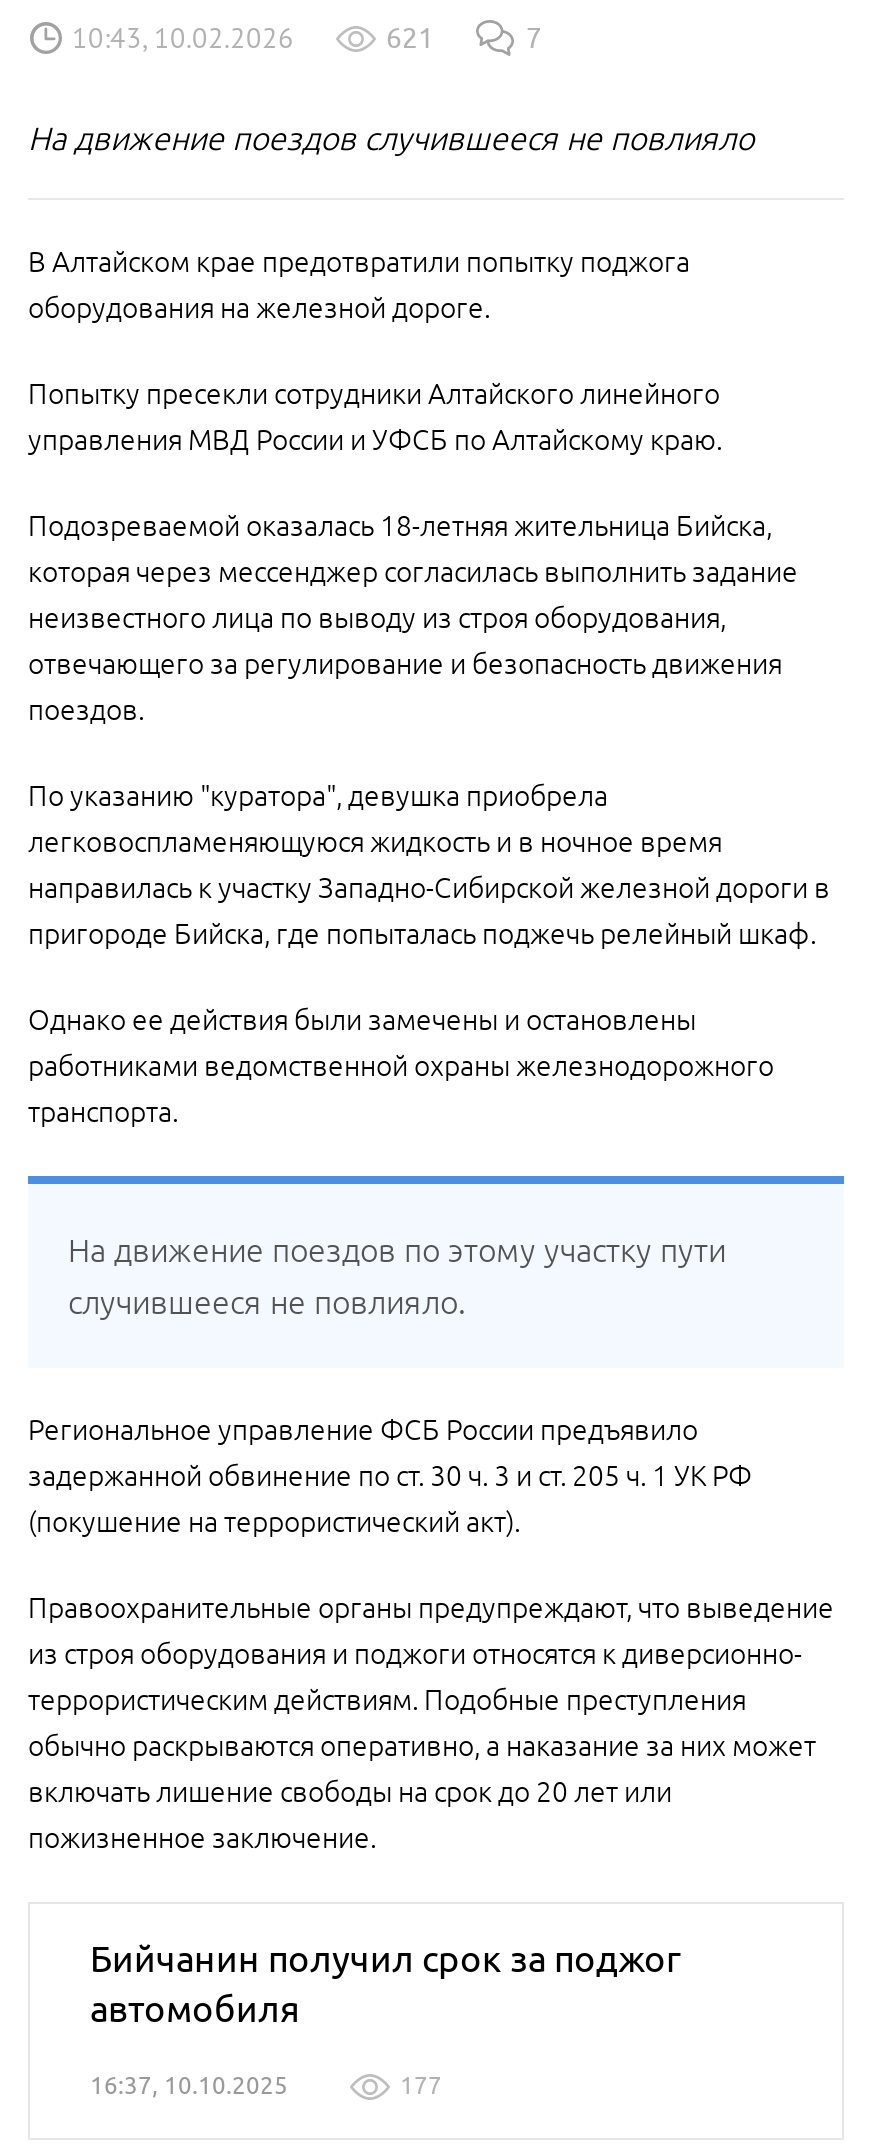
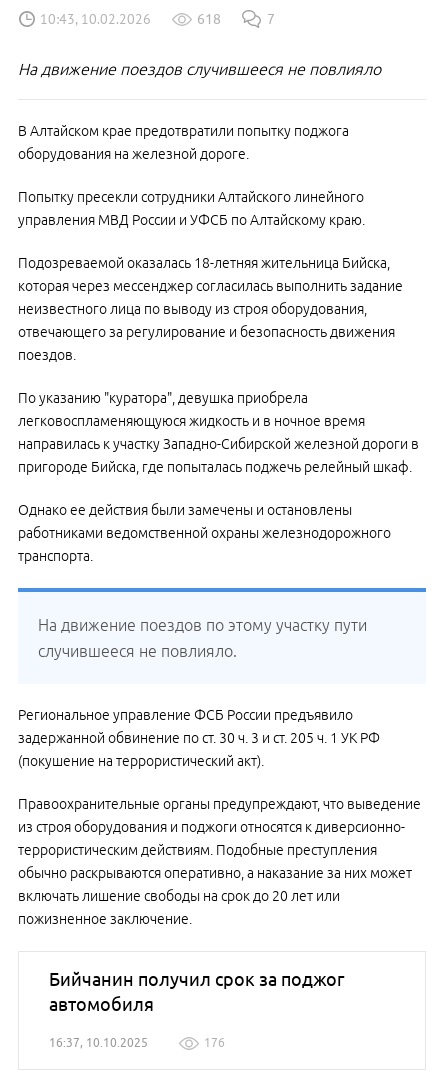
- 621
+ 618

- 177
+ 176
